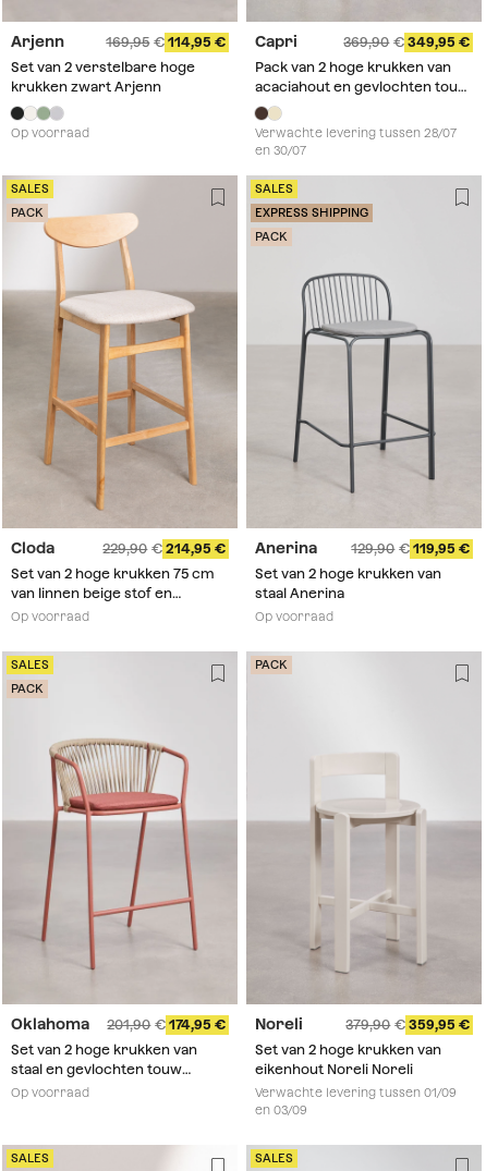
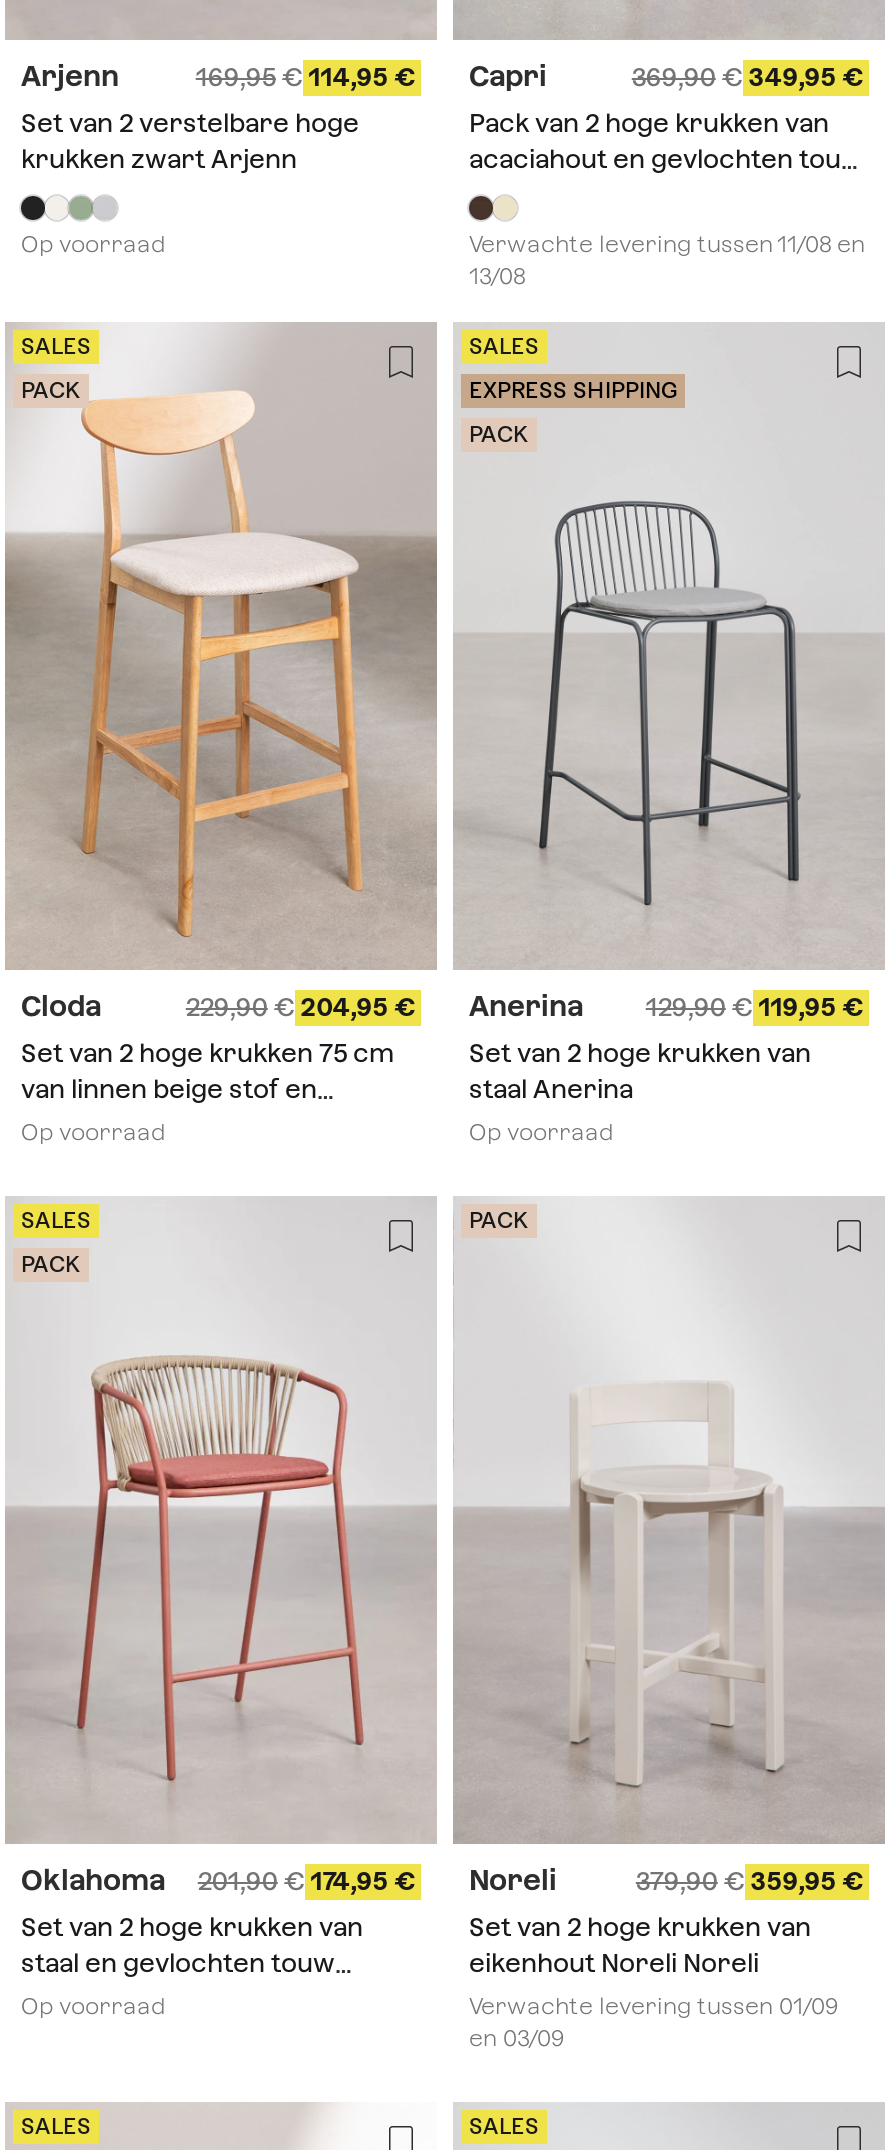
- Verwachte levering tussen 28/07
- en 30/07
+ Verwachte levering tussen 11/08 en
+ 13/08

- 229,90 214,95
+ 229,90 204,95
